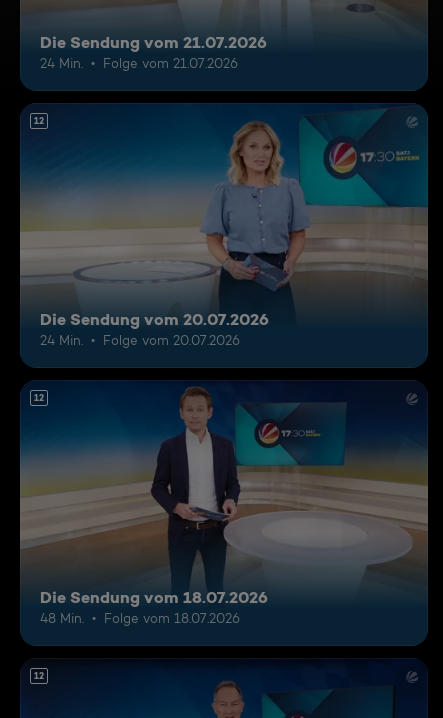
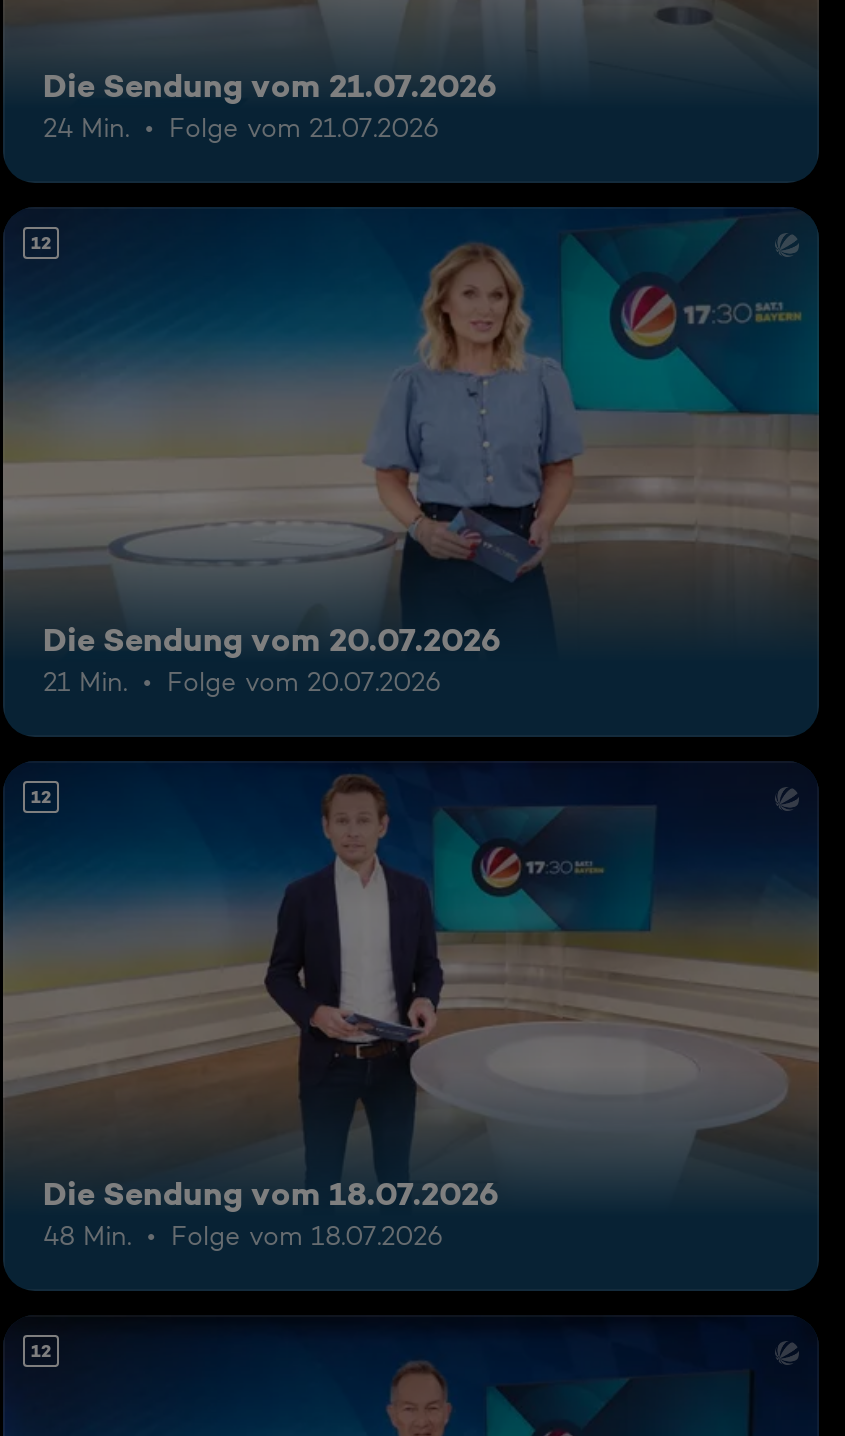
- 24 Min. Folge vom 20.07.2026
+ 21 Min. Folge vom 20.07.2026
